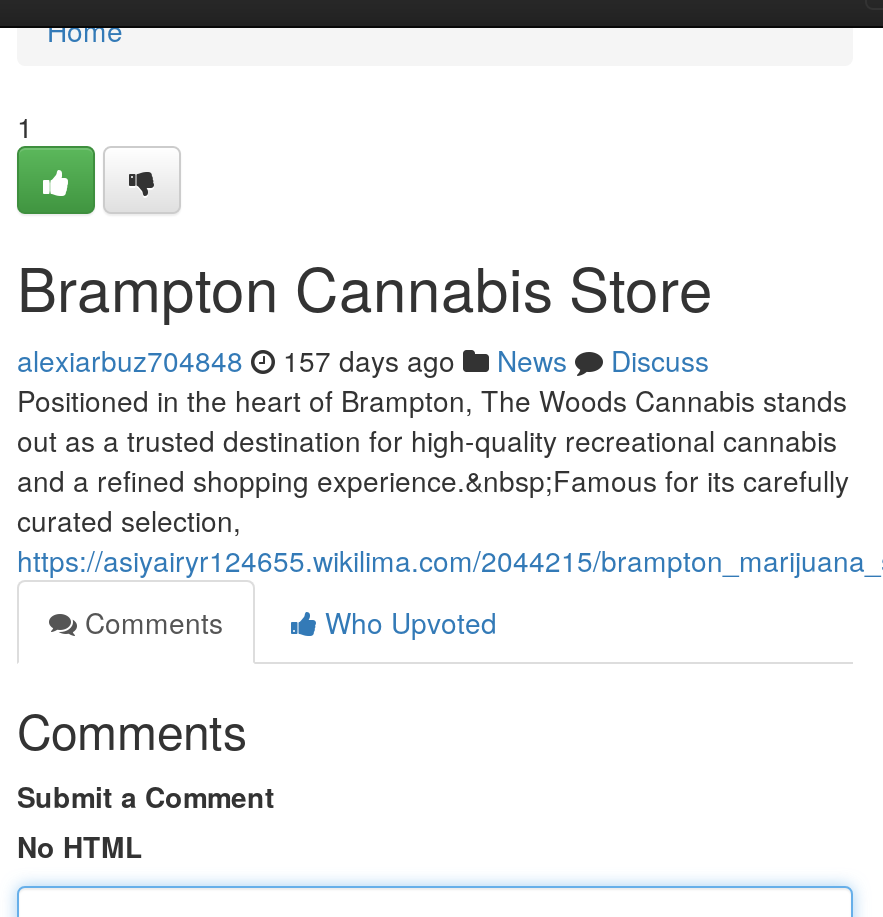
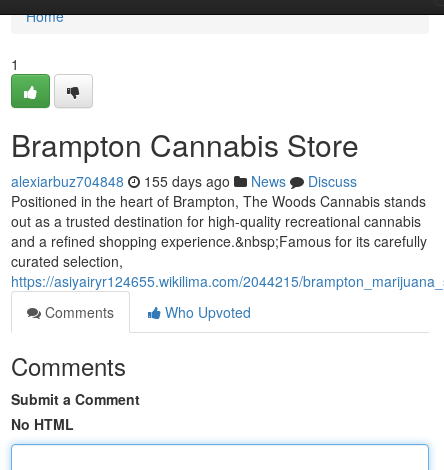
- alexiarbuz704848 157 days ago News Discuss
+ alexiarbuz704848 155 days ago News Discuss
